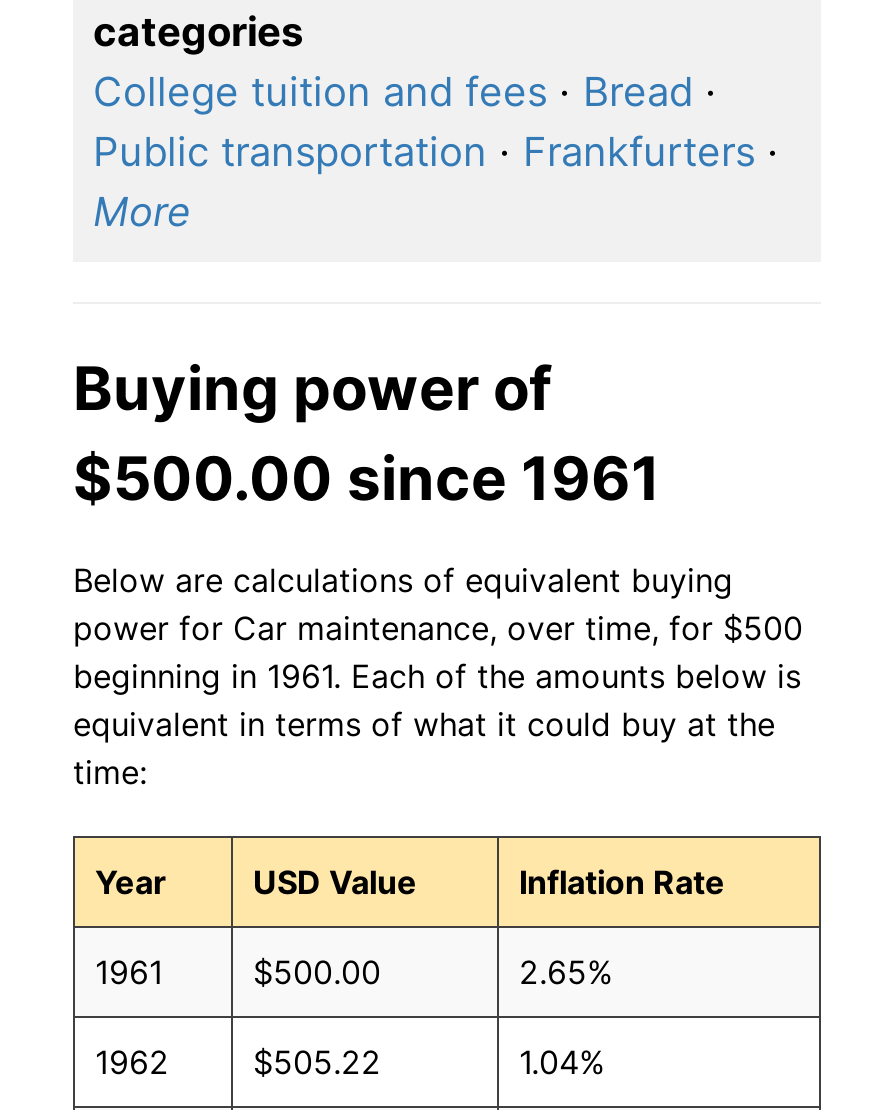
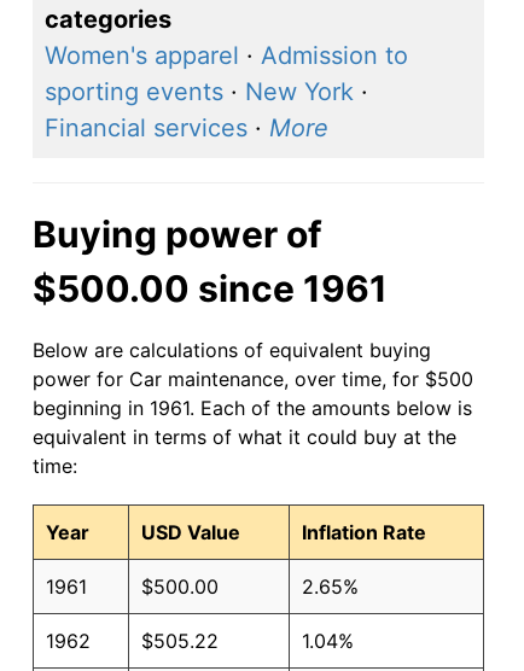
- College tuition and fees · Bread ·
- Public transportation · Frankfurters ·
- More
+ Women's apparel · Admission to
+ sporting events · New York ·
+ Financial services · More
